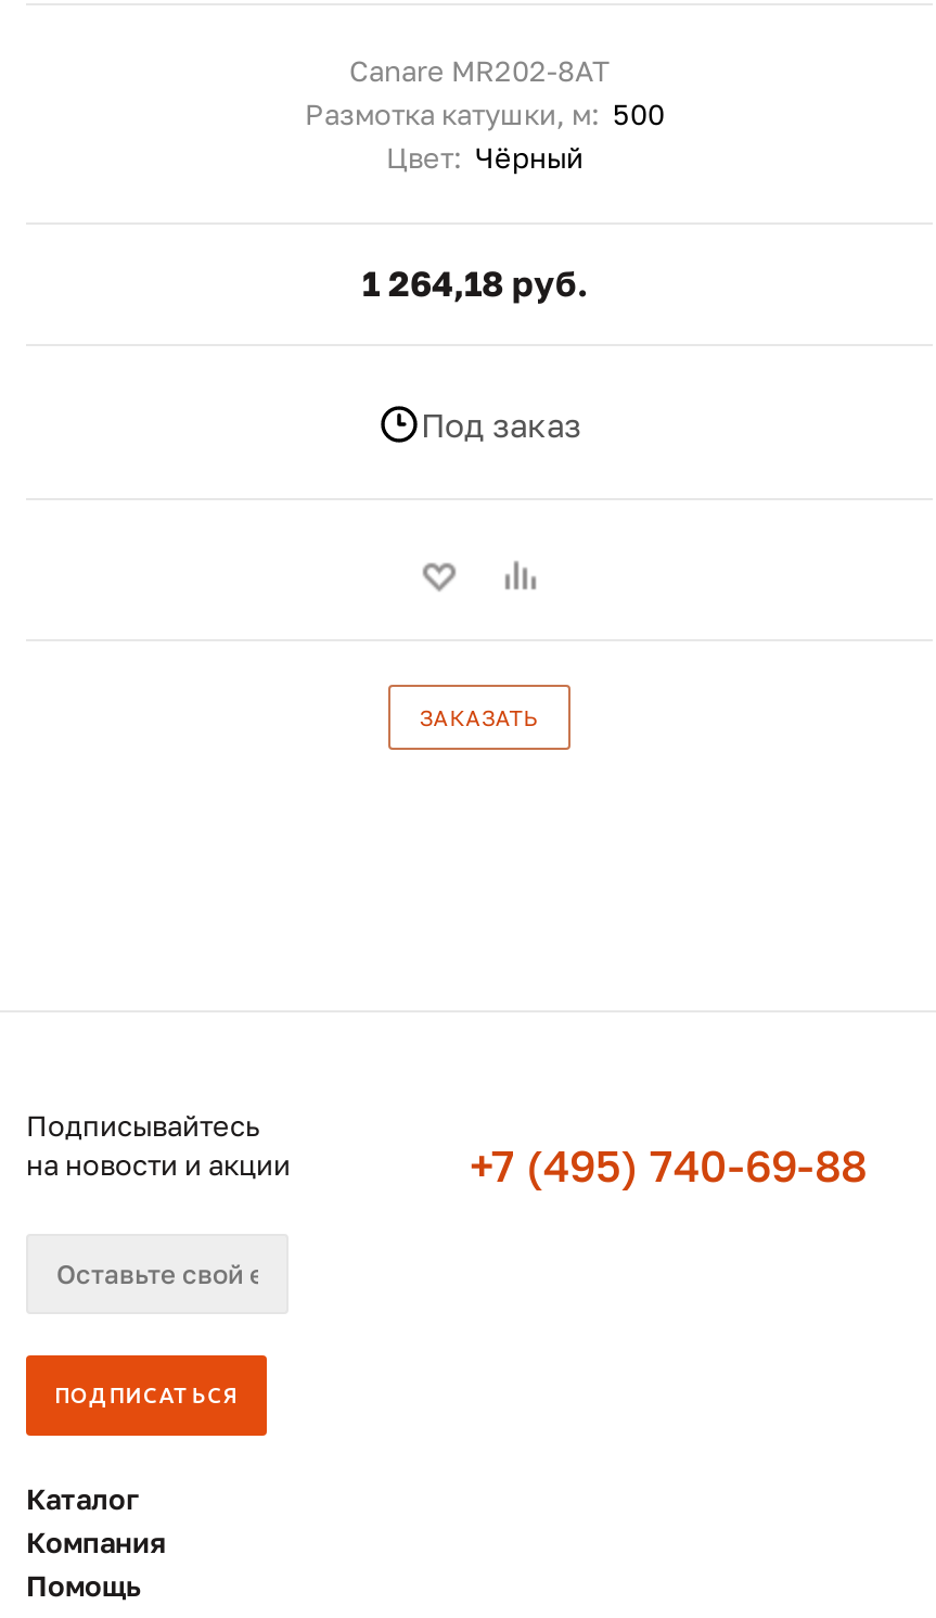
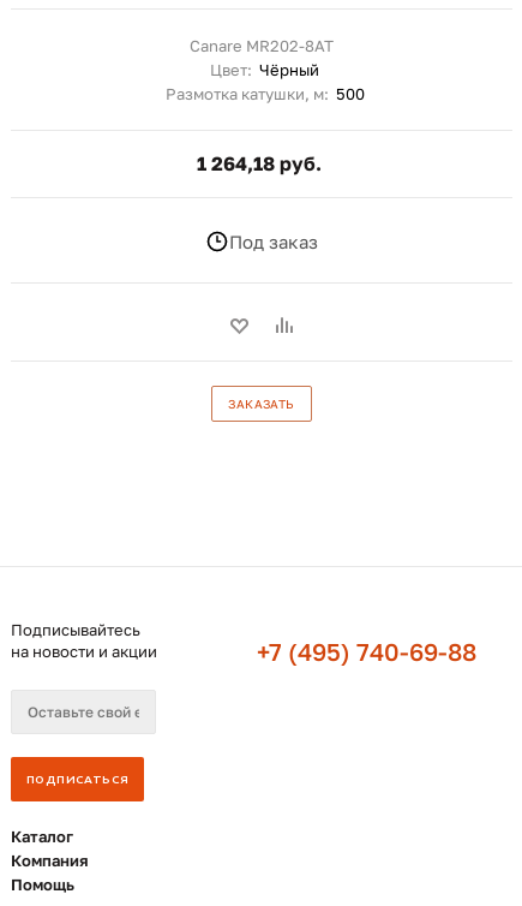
moved down: Размотка катушки, м: 500

moved up: Цвет: Чёрный
